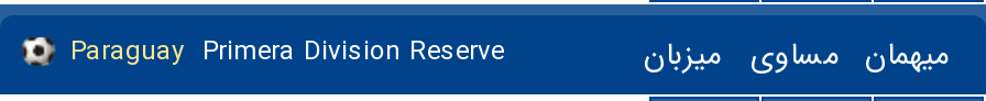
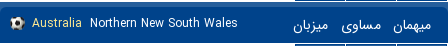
- Paraguay Primera Division Reserve
+ Australia Northern New South Wales
